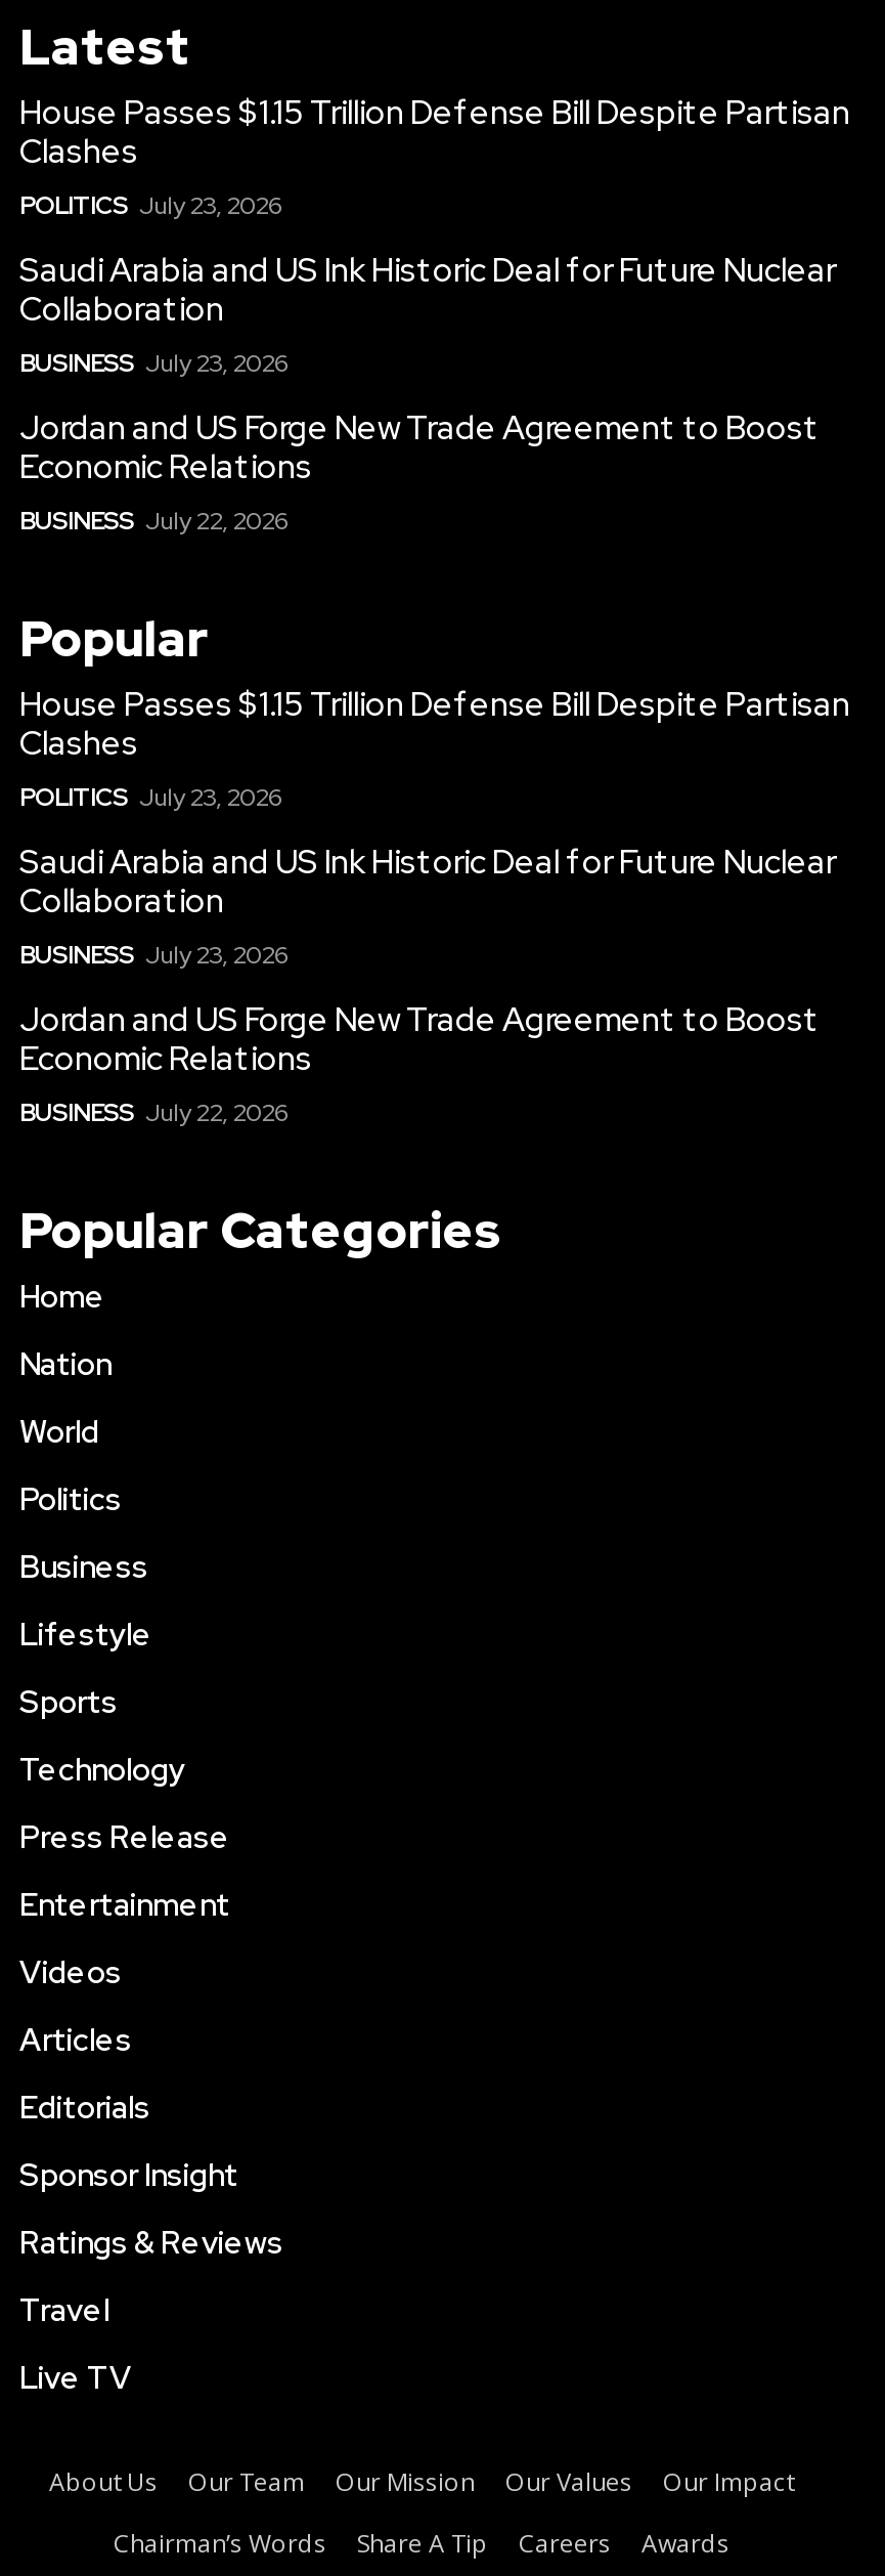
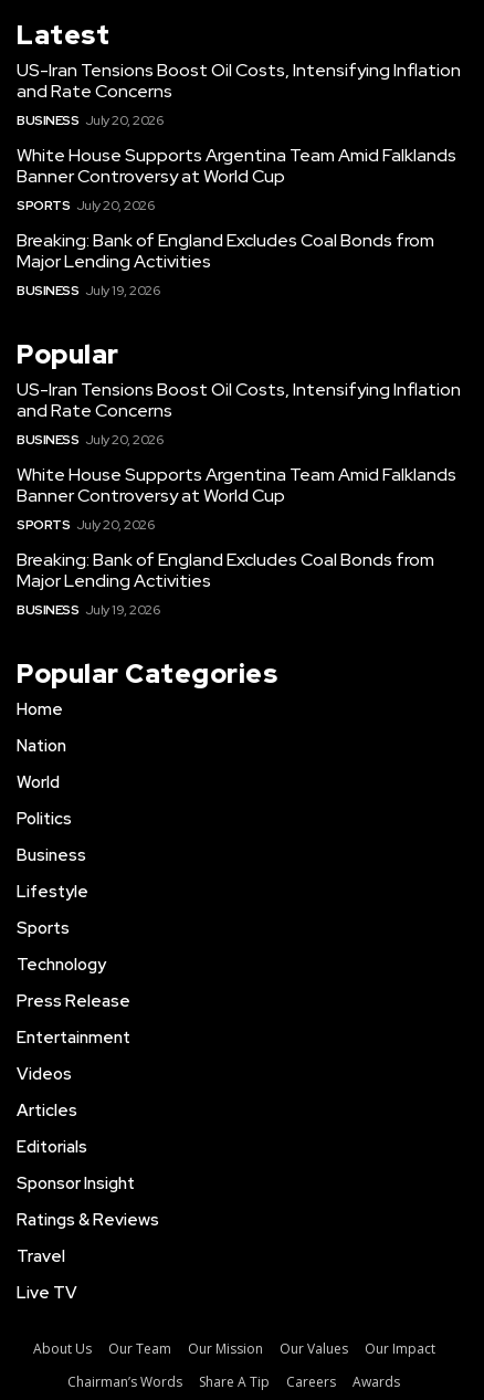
- House Passes $1.15 Trillion Defense Bill Despite Partisan
- Clashes
- POLITICS July 23, 2026
+ US-Iran Tensions Boost Oil Costs, Intensifying Inflation
+ and Rate Concerns
+ BUSINESS July 20, 2026

- Saudi Arabia and US Ink Historic Deal for Future Nuclear
- Collaboration
- BUSINESS July 23, 2026
+ White House Supports Argentina Team Amid Falklands
+ Banner Controversy at World Cup
+ SPORTS July 20, 2026

- Jordan and US Forge New Trade Agreement to Boost
- Economic Relations
- BUSINESS July 22, 2026
+ Breaking: Bank of England Excludes Coal Bonds from
+ Major Lending Activities
+ BUSINESS July 19, 2026

- House Passes $1.15 Trillion Defense Bill Despite Partisan
- Clashes
- POLITICS July 23, 2026
+ US-Iran Tensions Boost Oil Costs, Intensifying Inflation
+ and Rate Concerns
+ BUSINESS July 20, 2026

- Saudi Arabia and US Ink Historic Deal for Future Nuclear
- Collaboration
- BUSINESS July 23, 2026
+ White House Supports Argentina Team Amid Falklands
+ Banner Controversy at World Cup
+ SPORTS July 20, 2026

- Jordan and US Forge New Trade Agreement to Boost
- Economic Relations
- BUSINESS July 22, 2026
+ Breaking: Bank of England Excludes Coal Bonds from
+ Major Lending Activities
+ BUSINESS July 19, 2026
